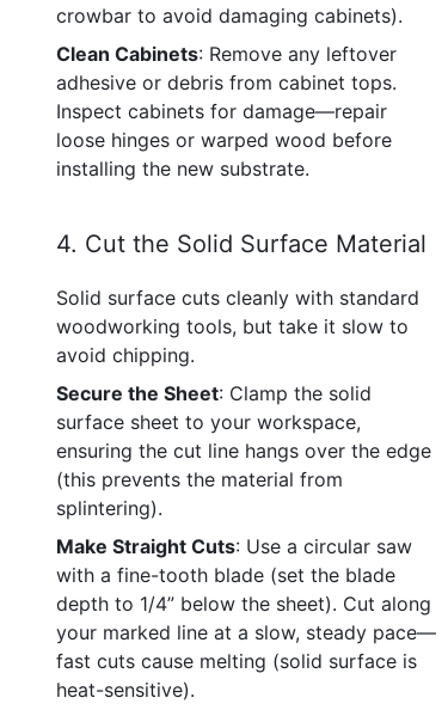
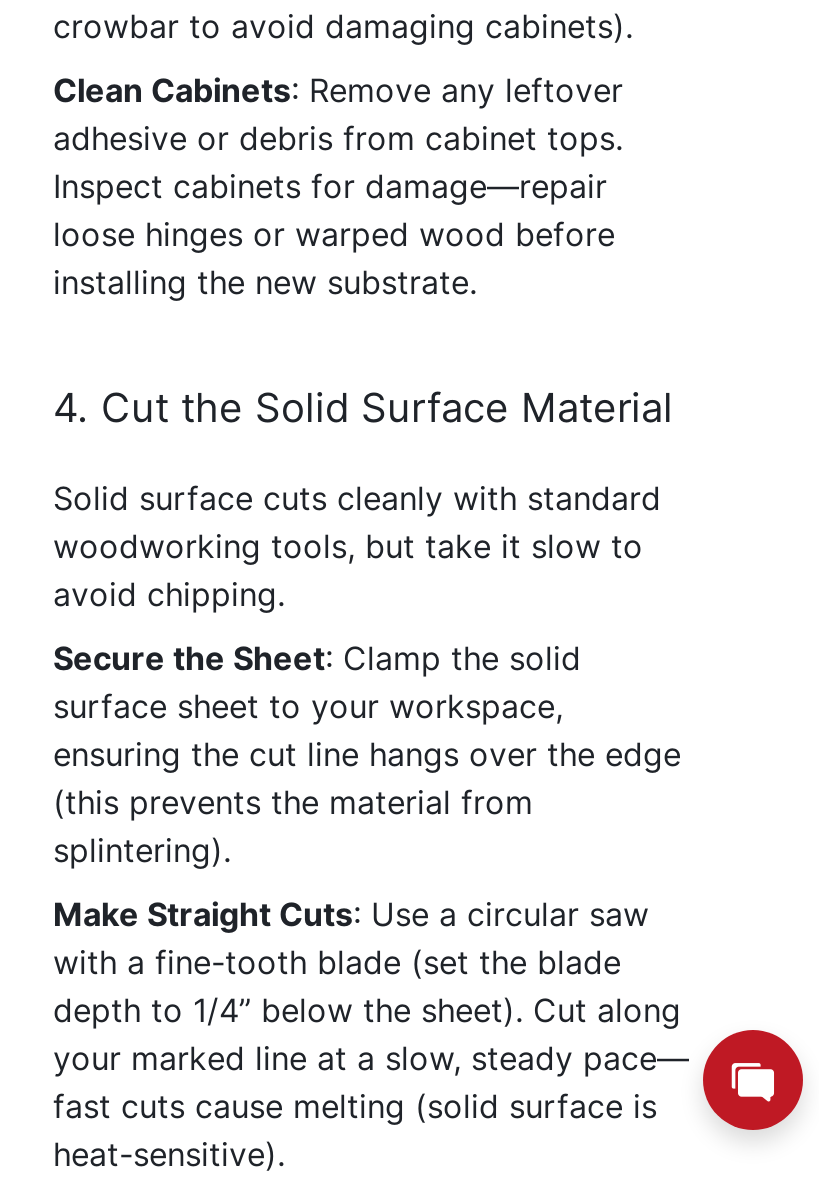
+ [image]
